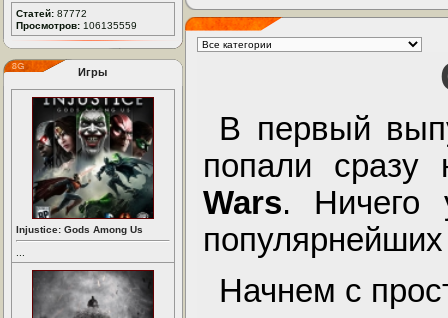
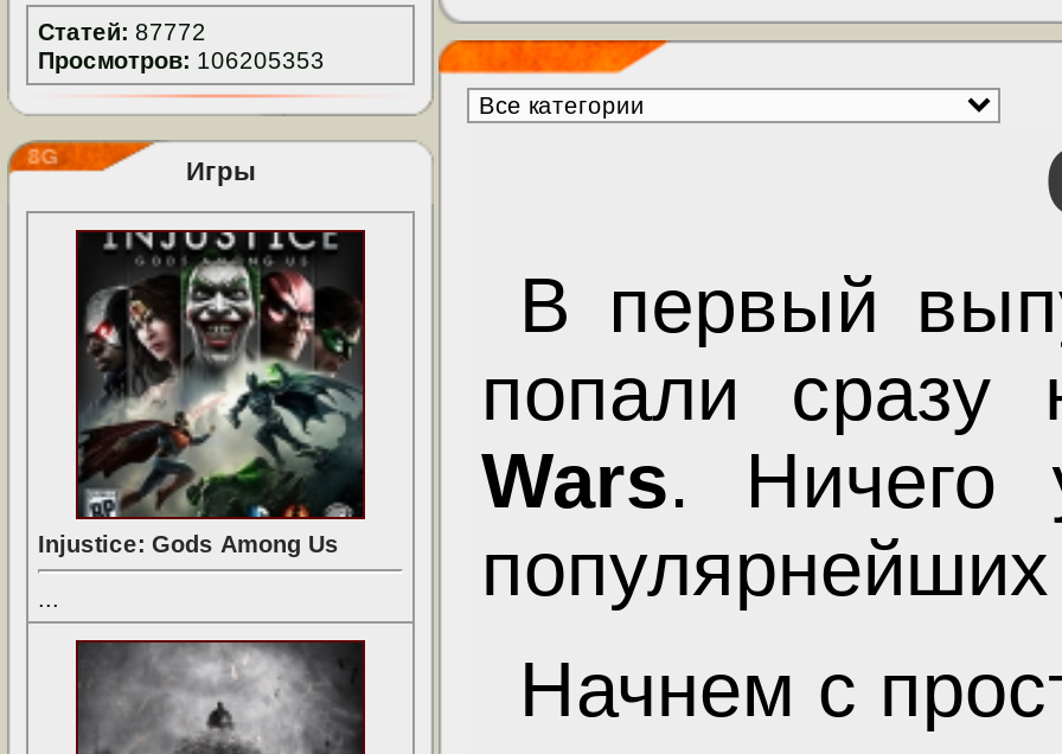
- Просмотров: 106135559
+ Просмотров: 106205353
